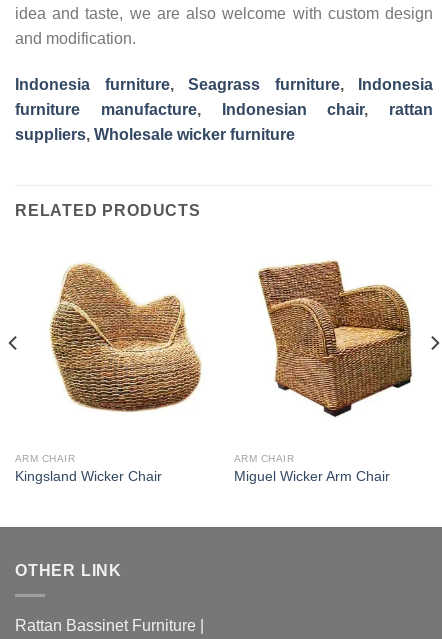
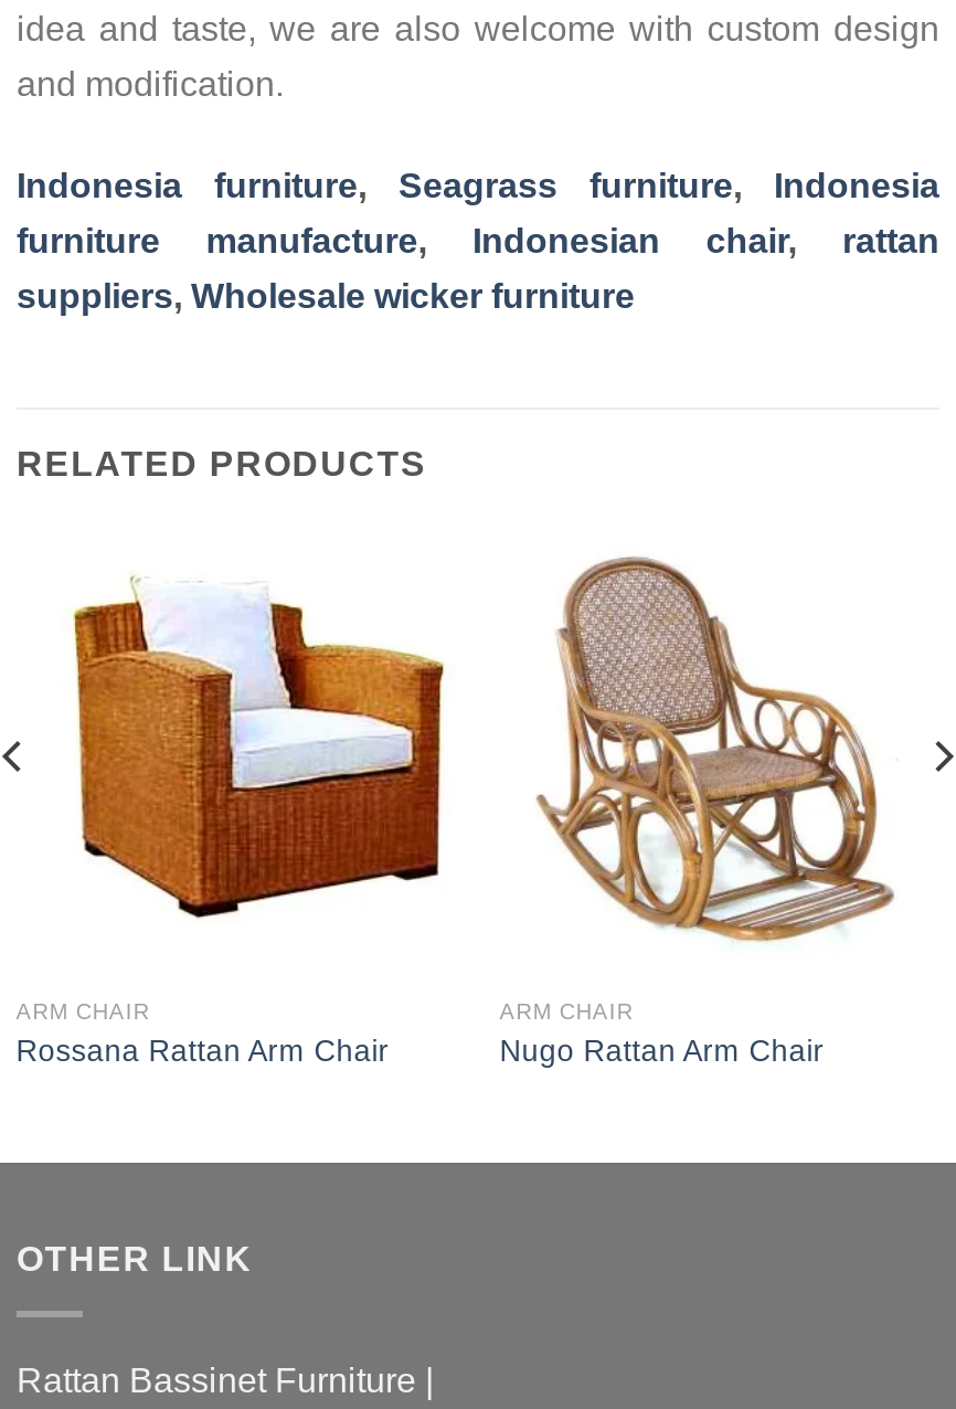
- [image]
+ [image]

- [image]
+ [image]

- Kingsland Wicker Chair
+ Rossana Rattan Arm Chair

- Miguel Wicker Arm Chair
+ Nugo Rattan Arm Chair
